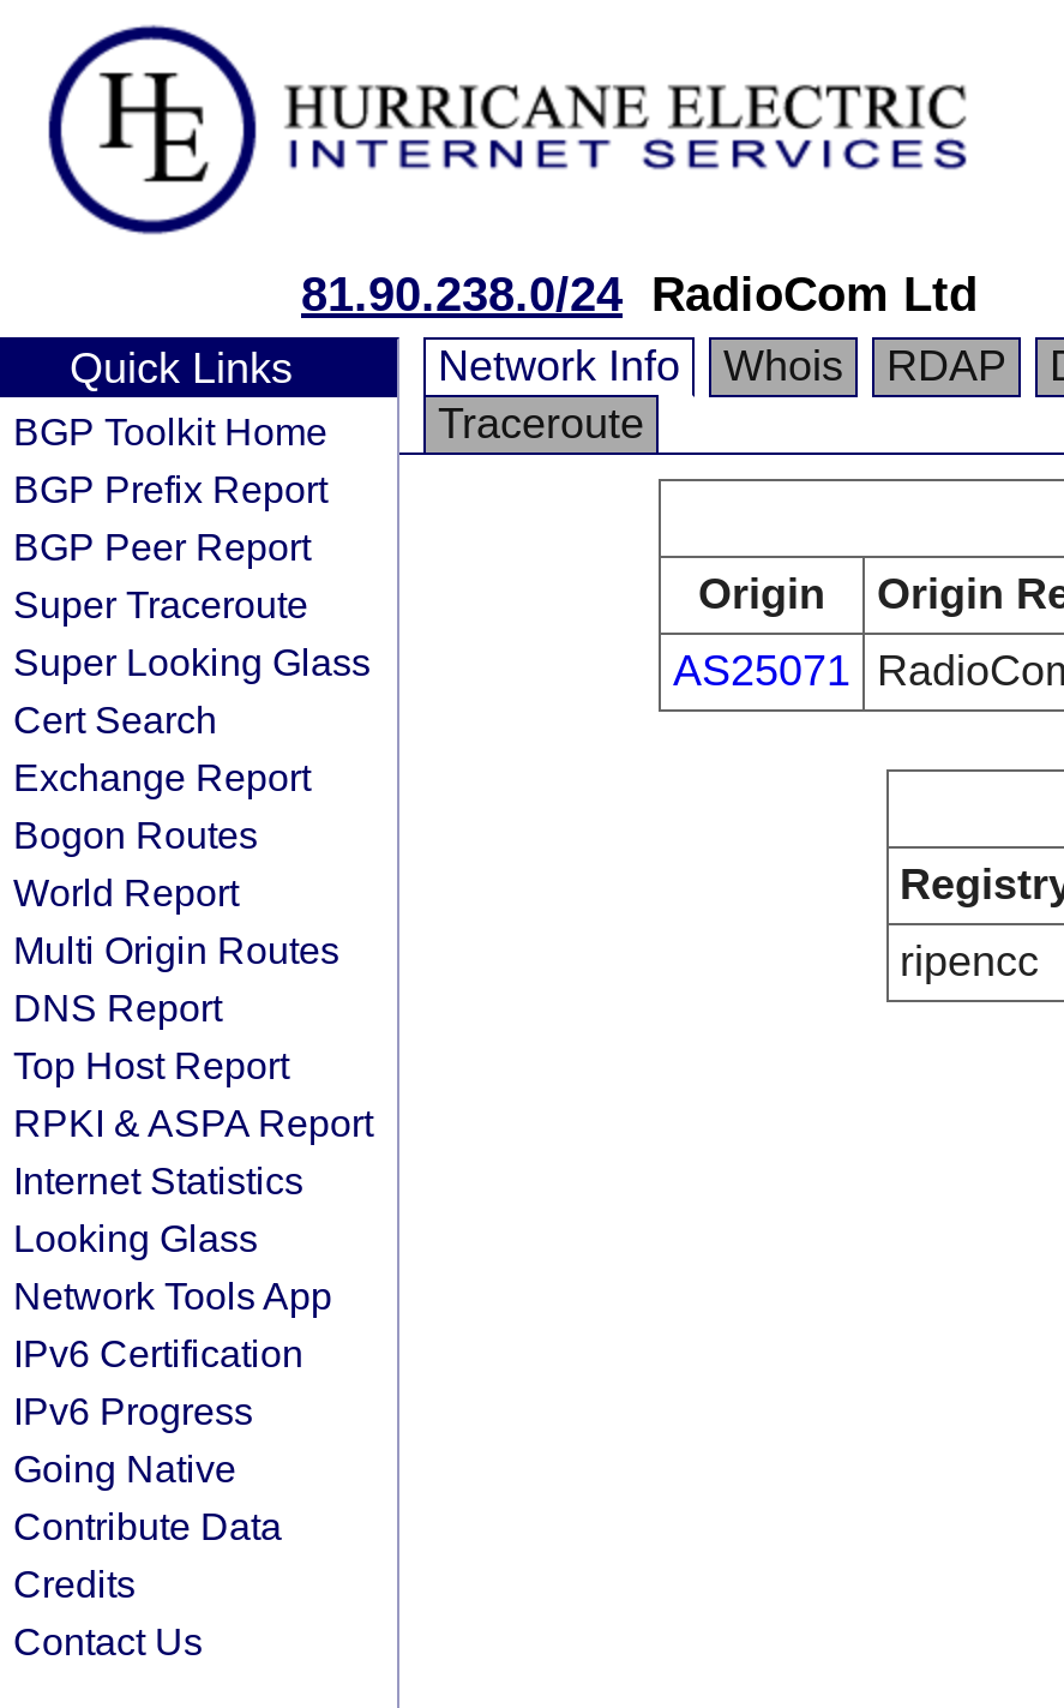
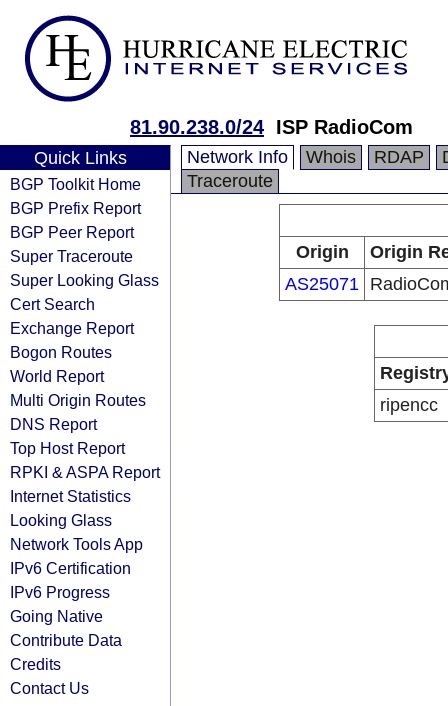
- 81.90.238.0/24 RadioCom Ltd
+ 81.90.238.0/24 ISP RadioCom
